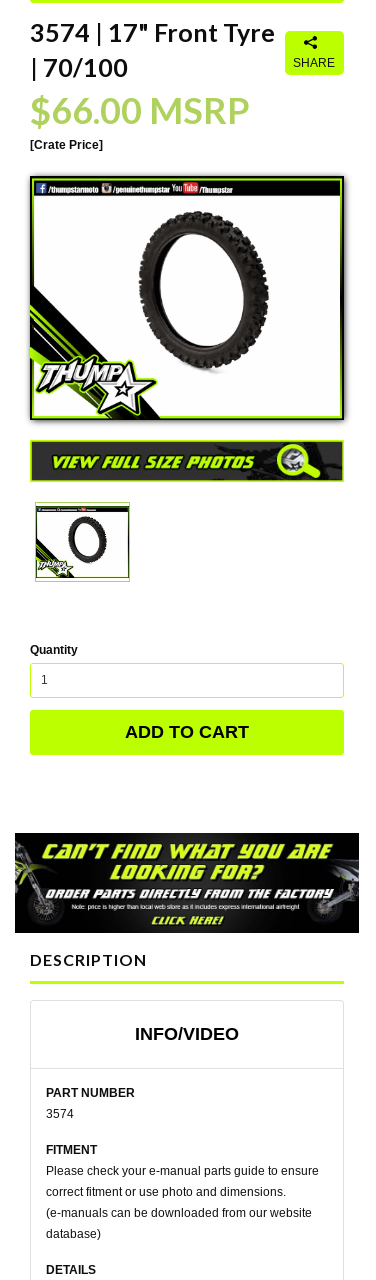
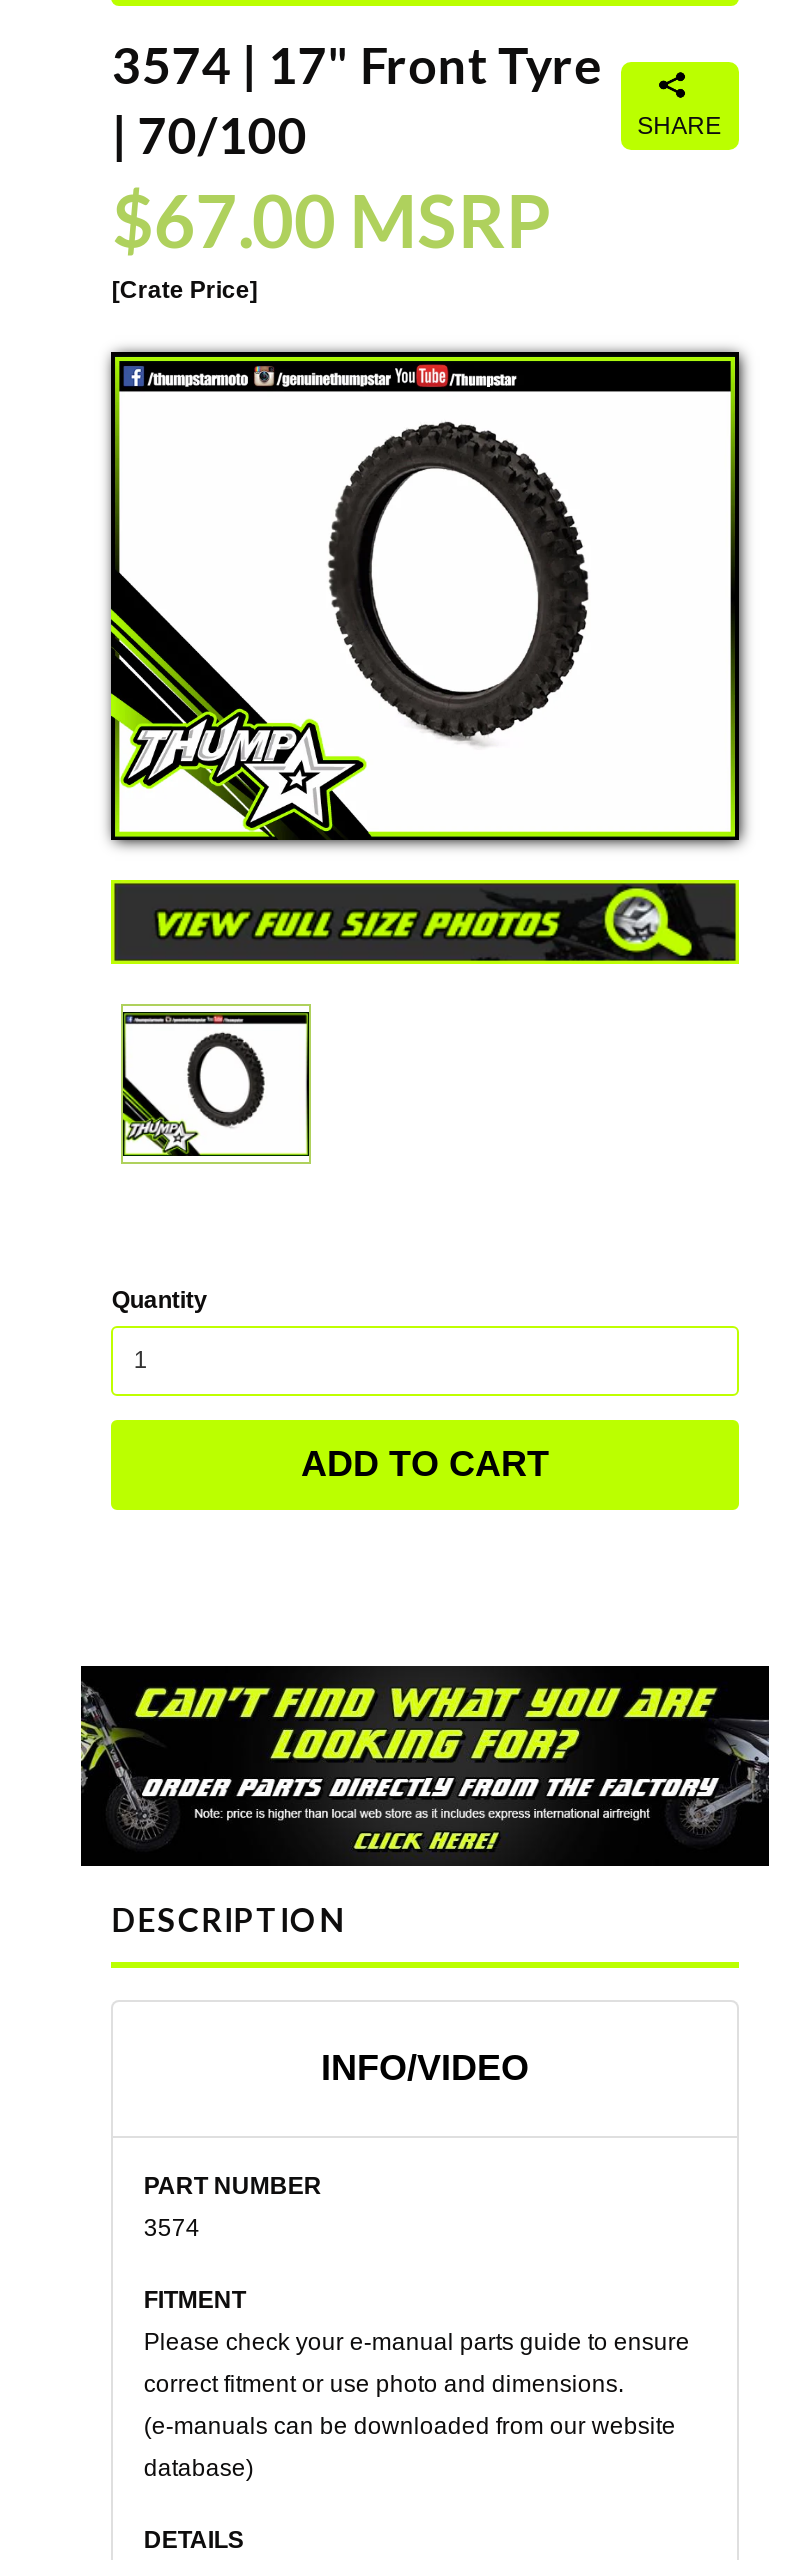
- $66.00 MSRP
+ $67.00 MSRP
